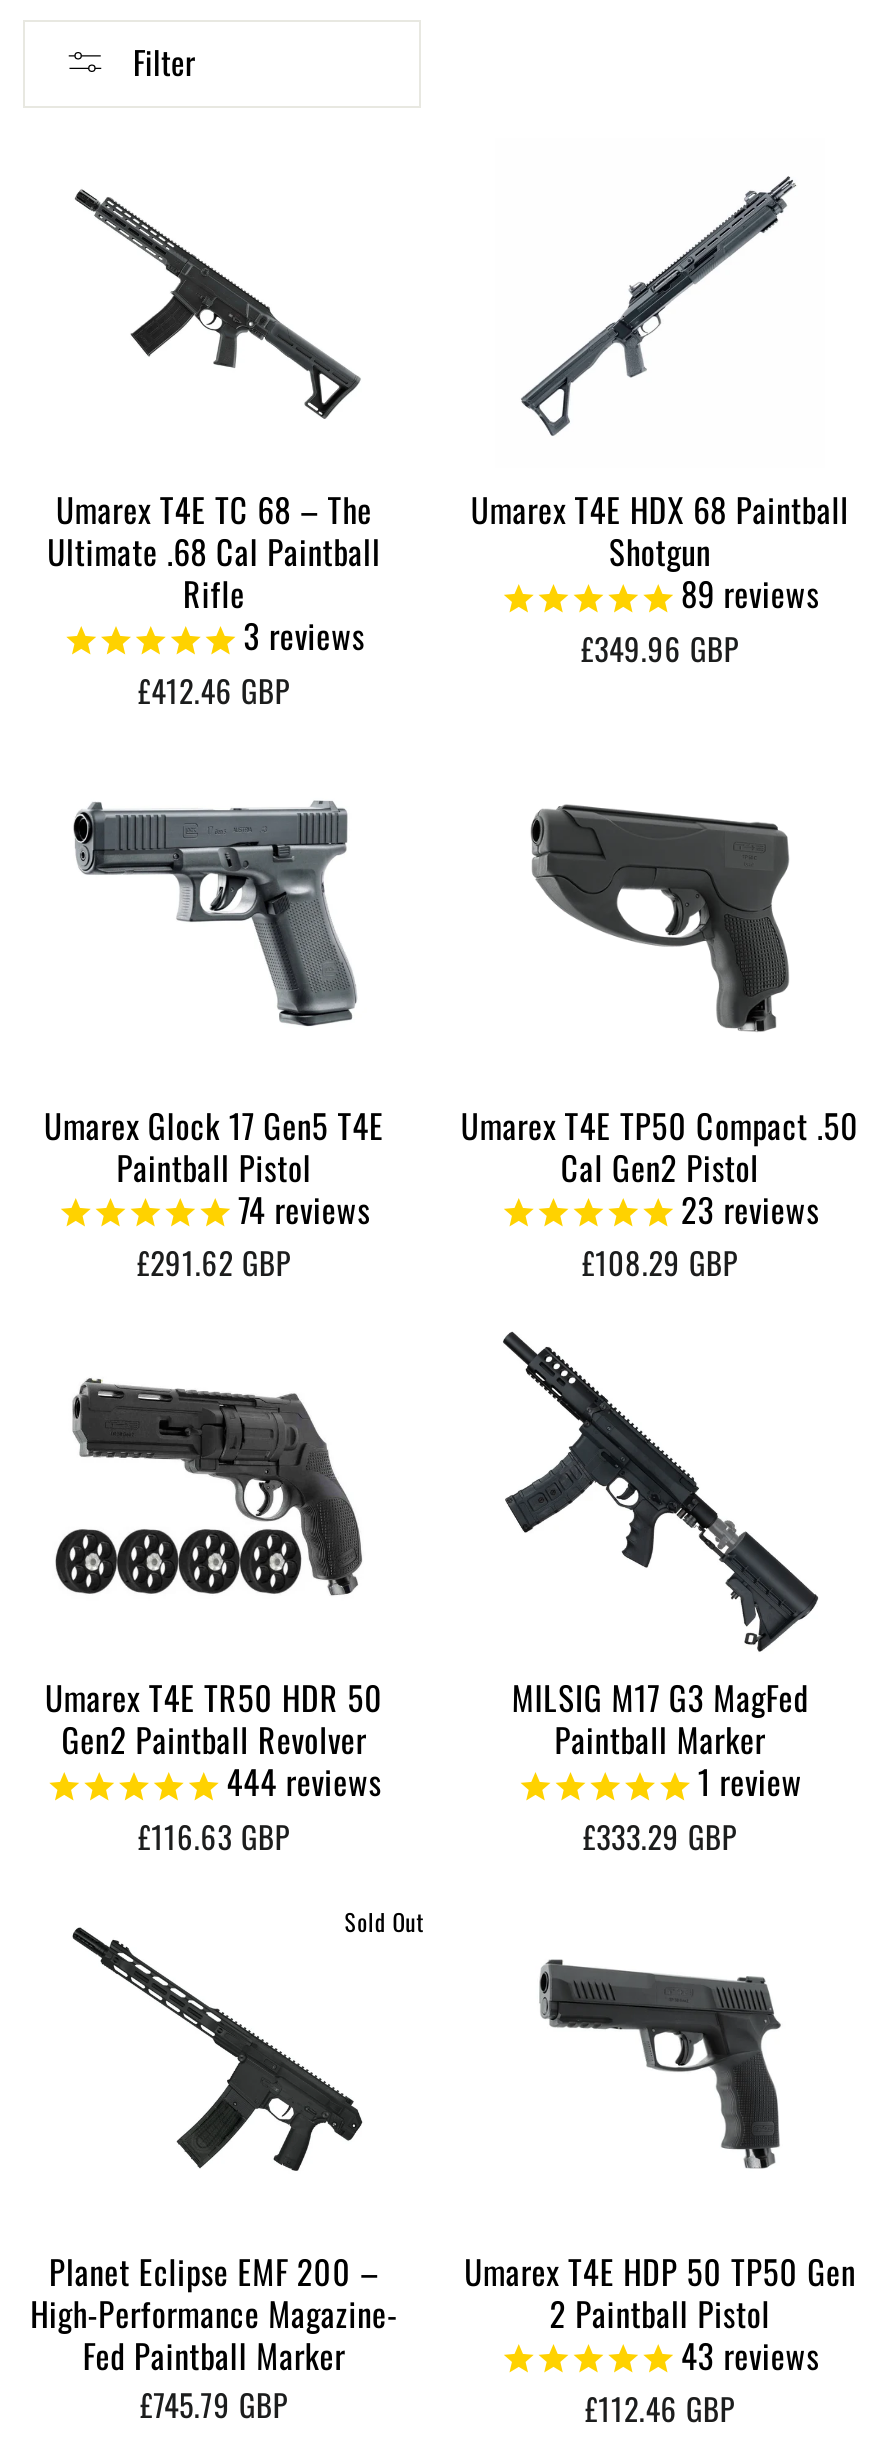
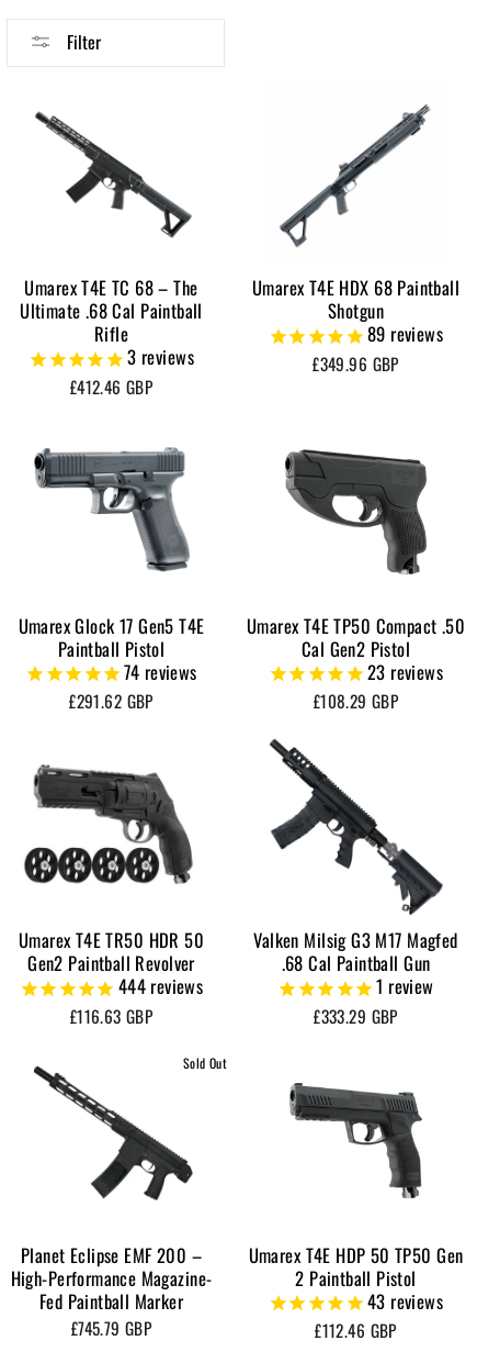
- MILSIG M17 G3 MagFed
- Paintball Marker
+ Valken Milsig G3 M17 Magfed
+ .68 Cal Paintball Gun
